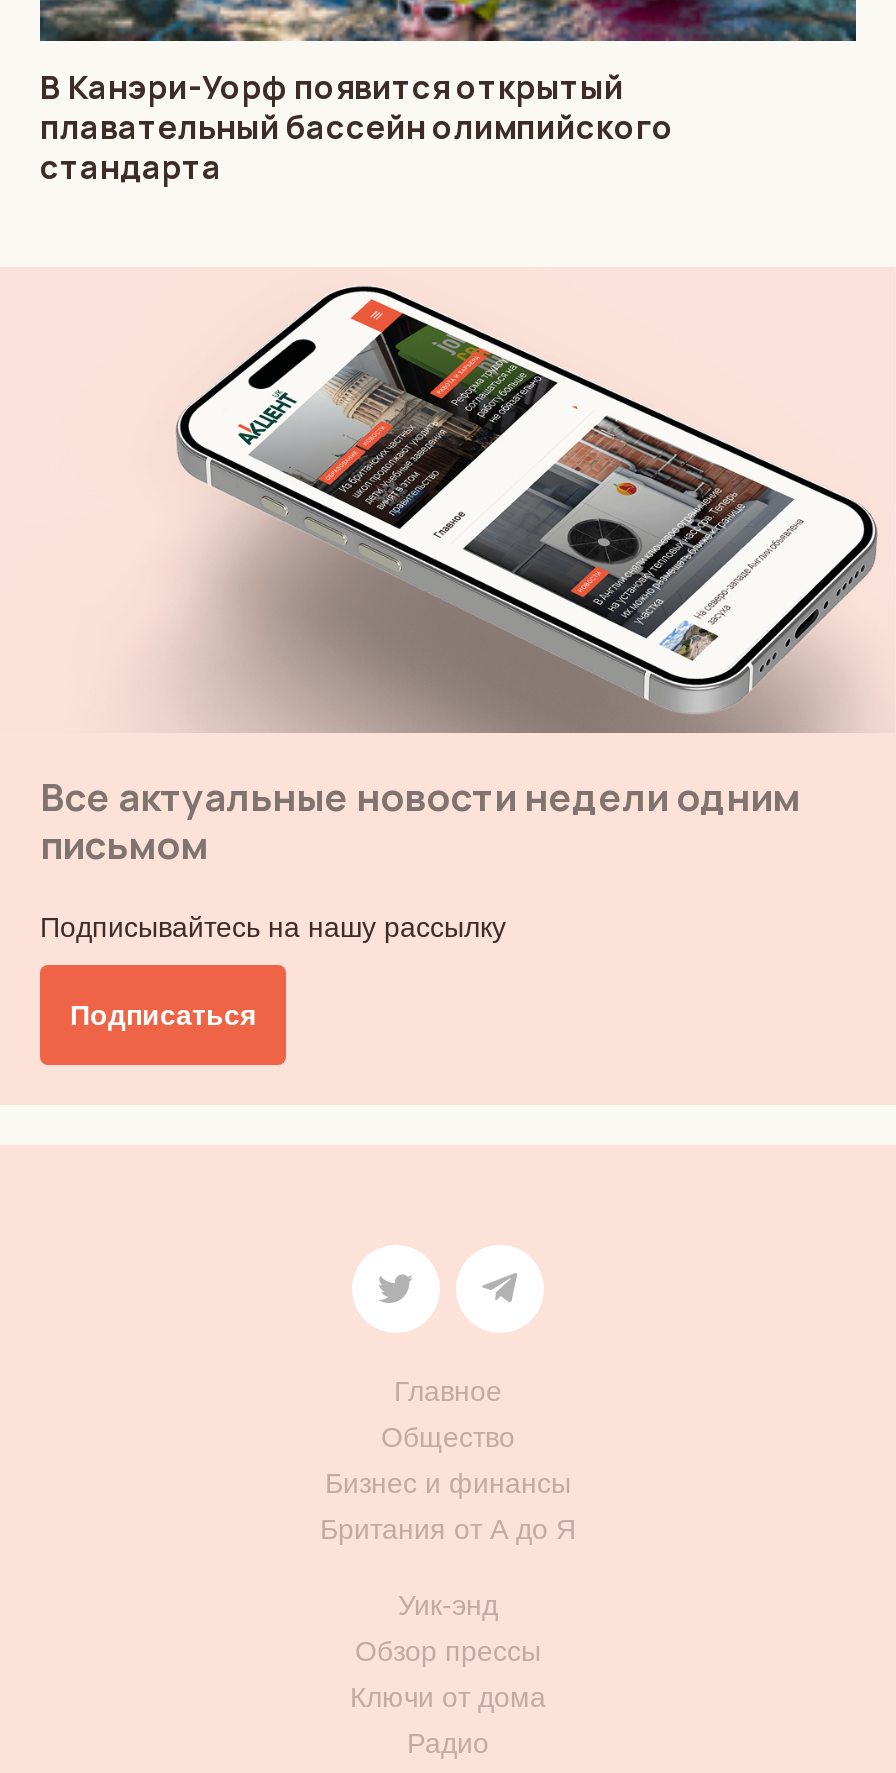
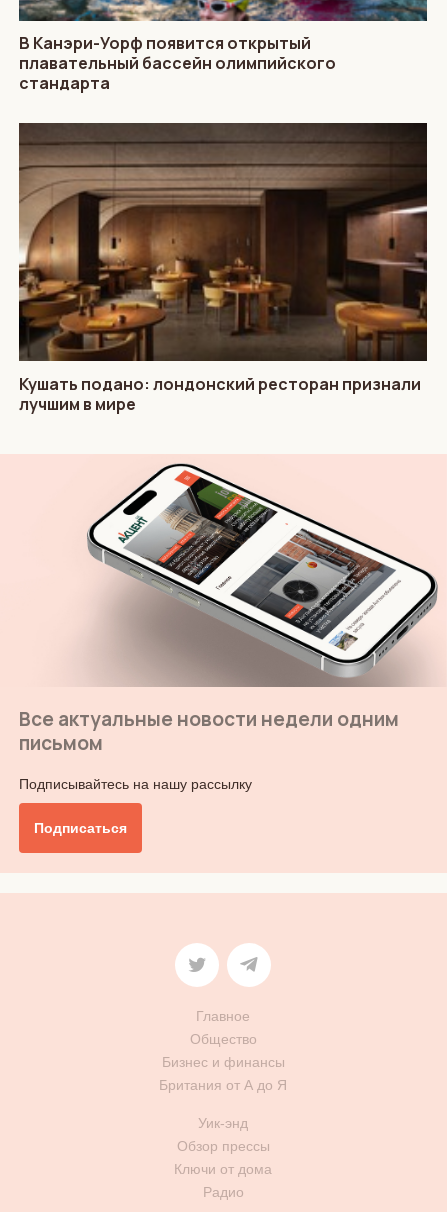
+ [image]
+ Кушать подано: лондонский ресторан признали
+ лучшим в мире
